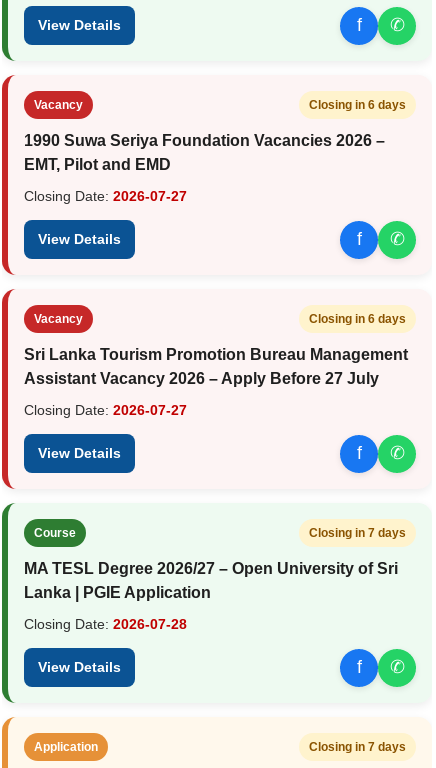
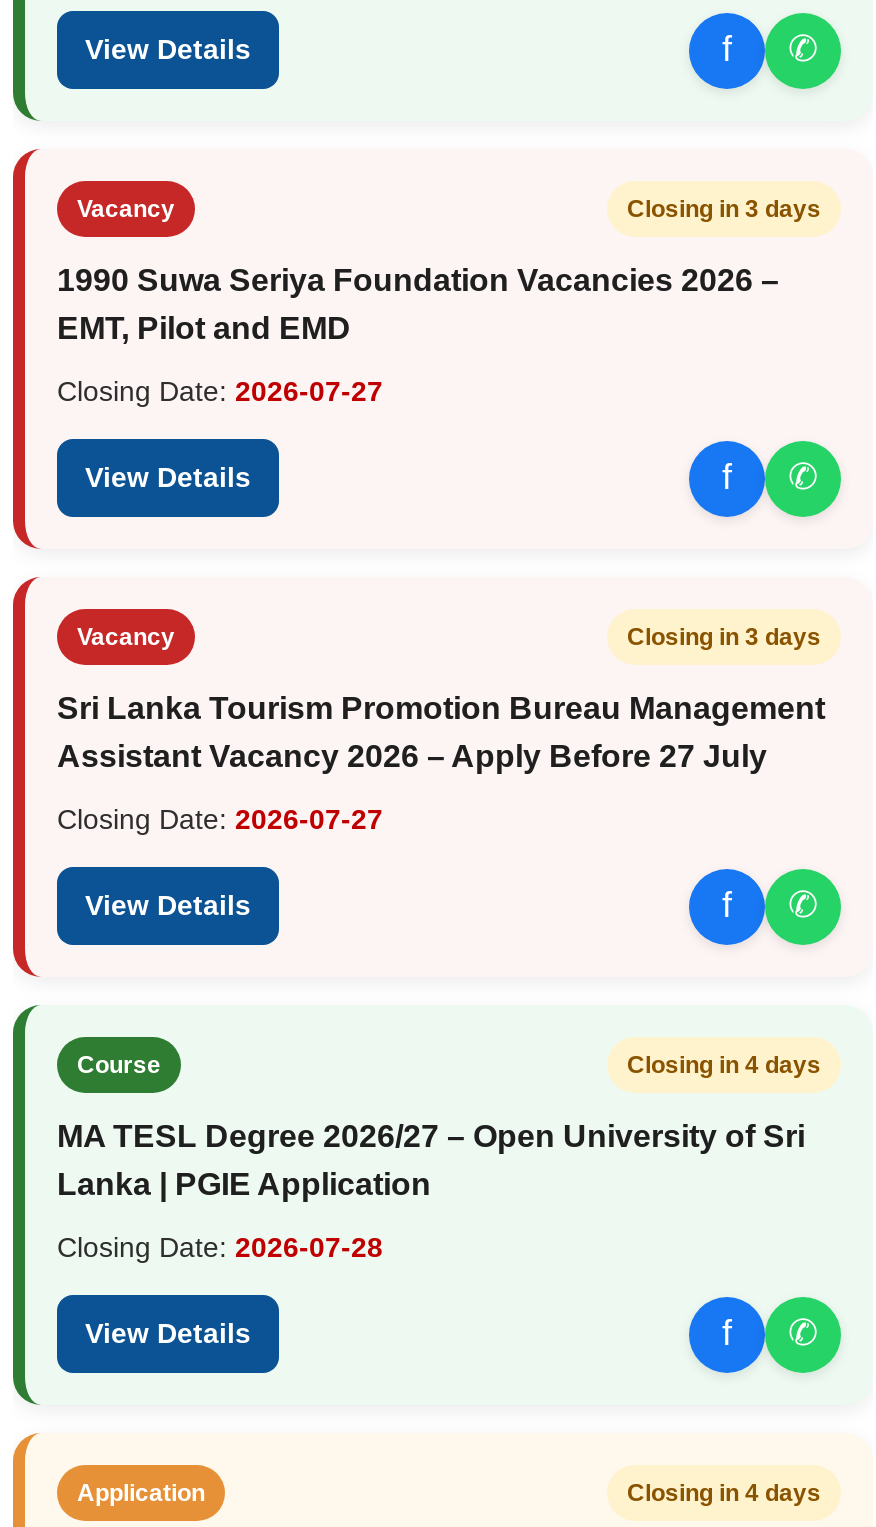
- Closing in 6 days
+ Closing in 3 days

- Closing in 6 days
+ Closing in 3 days

- Closing in 7 days
+ Closing in 4 days

- Closing in 7 days
+ Closing in 4 days
